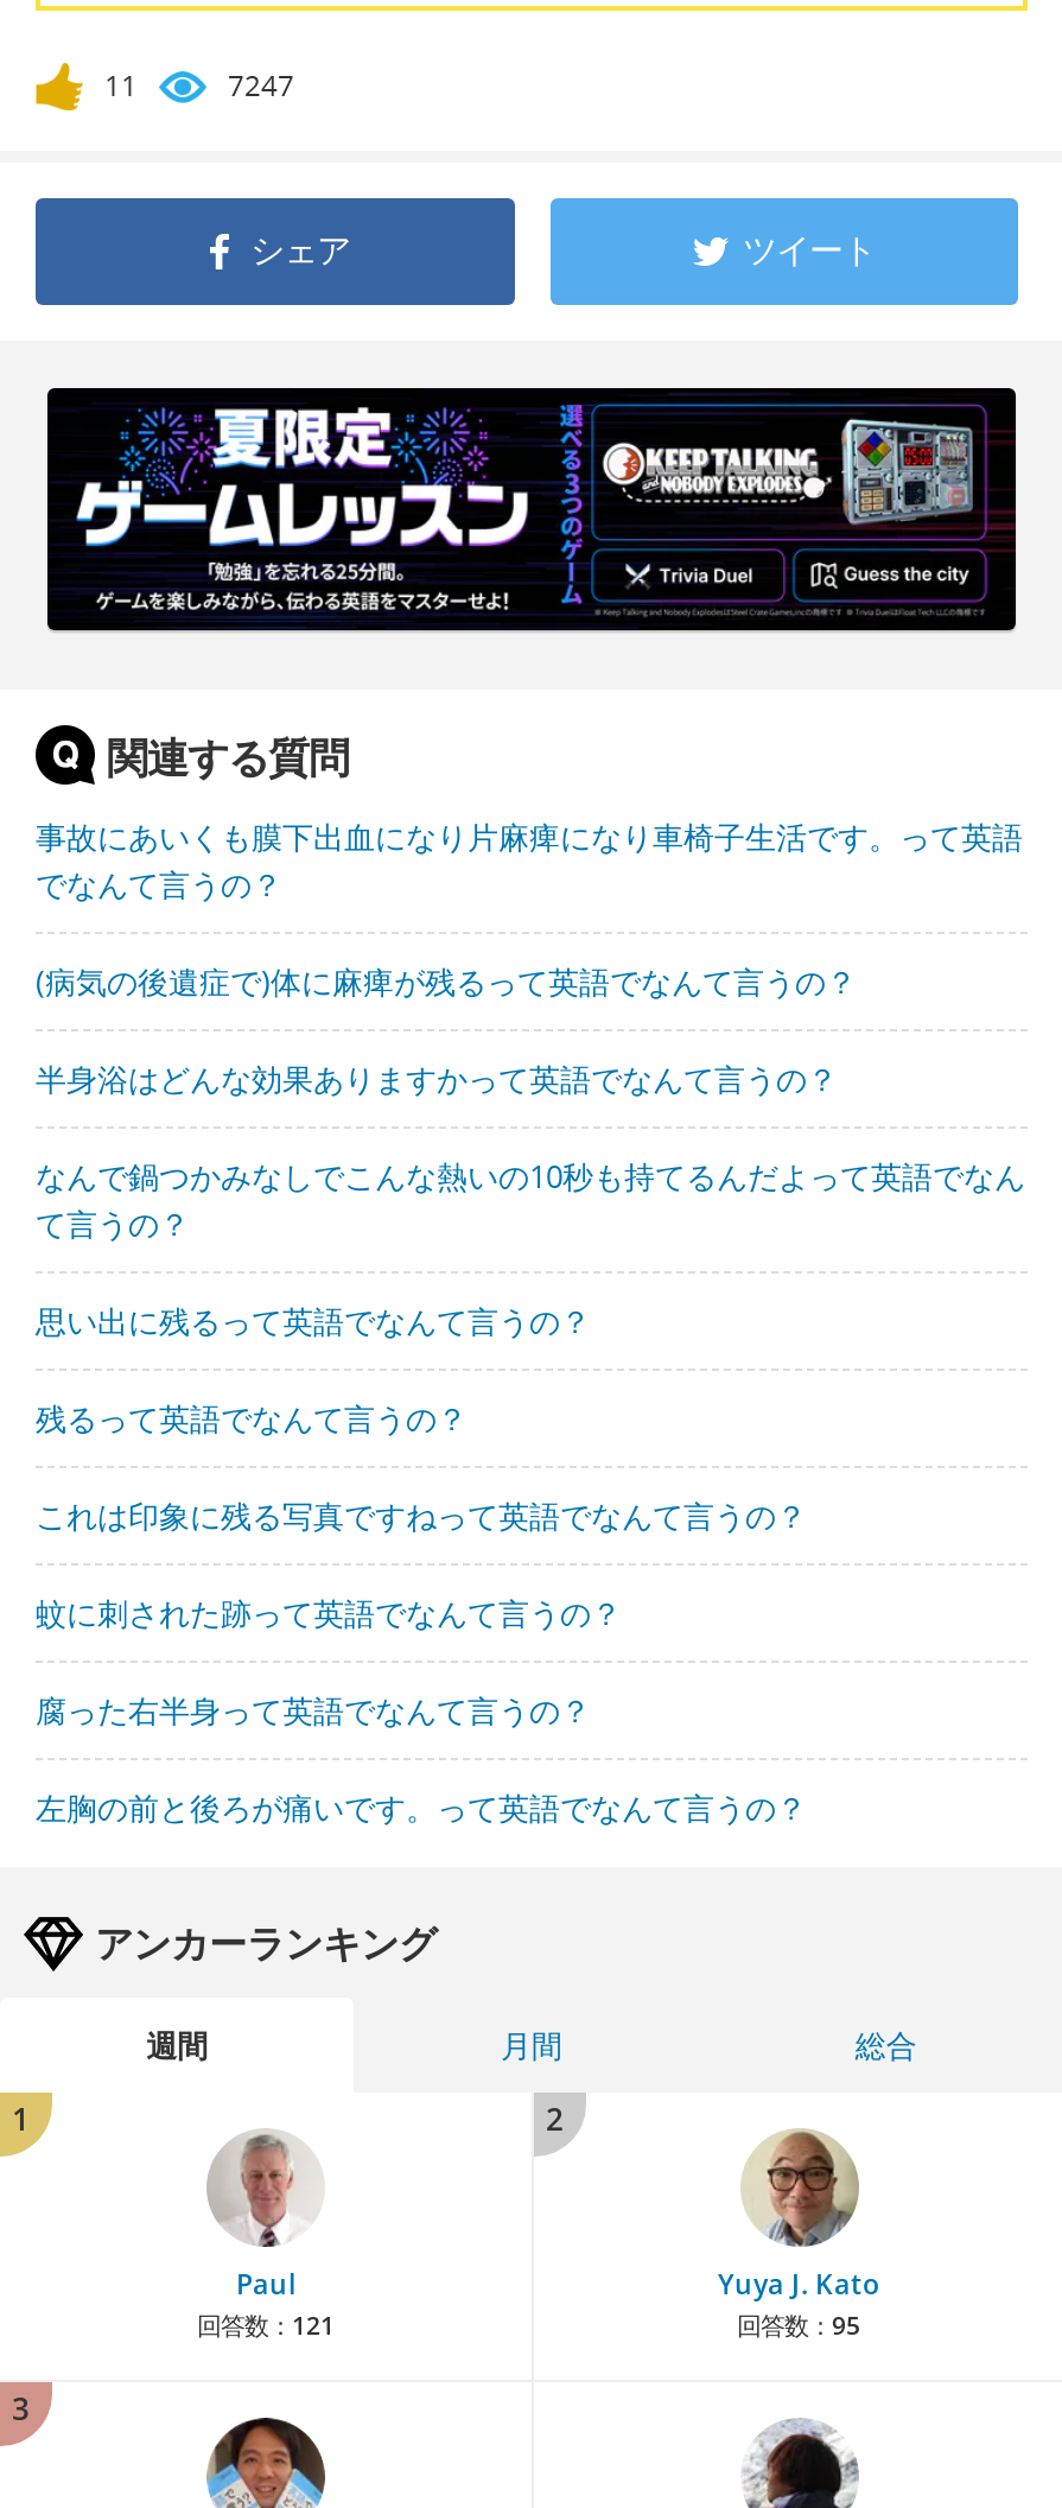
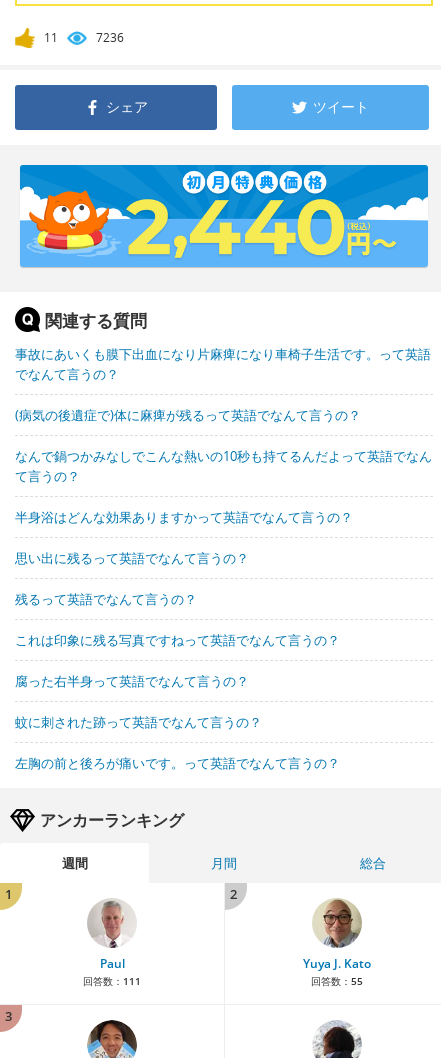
- 7247
+ 7236

- [image]
+ [image]

moved down: 半身浴はどんな効果ありますかって英語でなんて言うの？

moved up: なんで鍋つかみなしでこんな熱いの10秒も持てるんだよって英語でなん | て言うの？

moved down: 蚊に刺された跡って英語でなんて言うの？

moved up: 腐った右半身って英語でなんて言うの？

- 回答数：121
+ 回答数：111

- 回答数：95
+ 回答数：55
